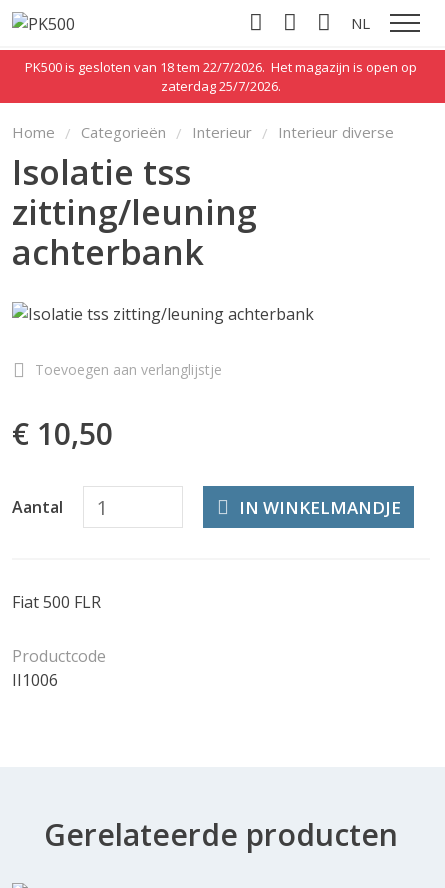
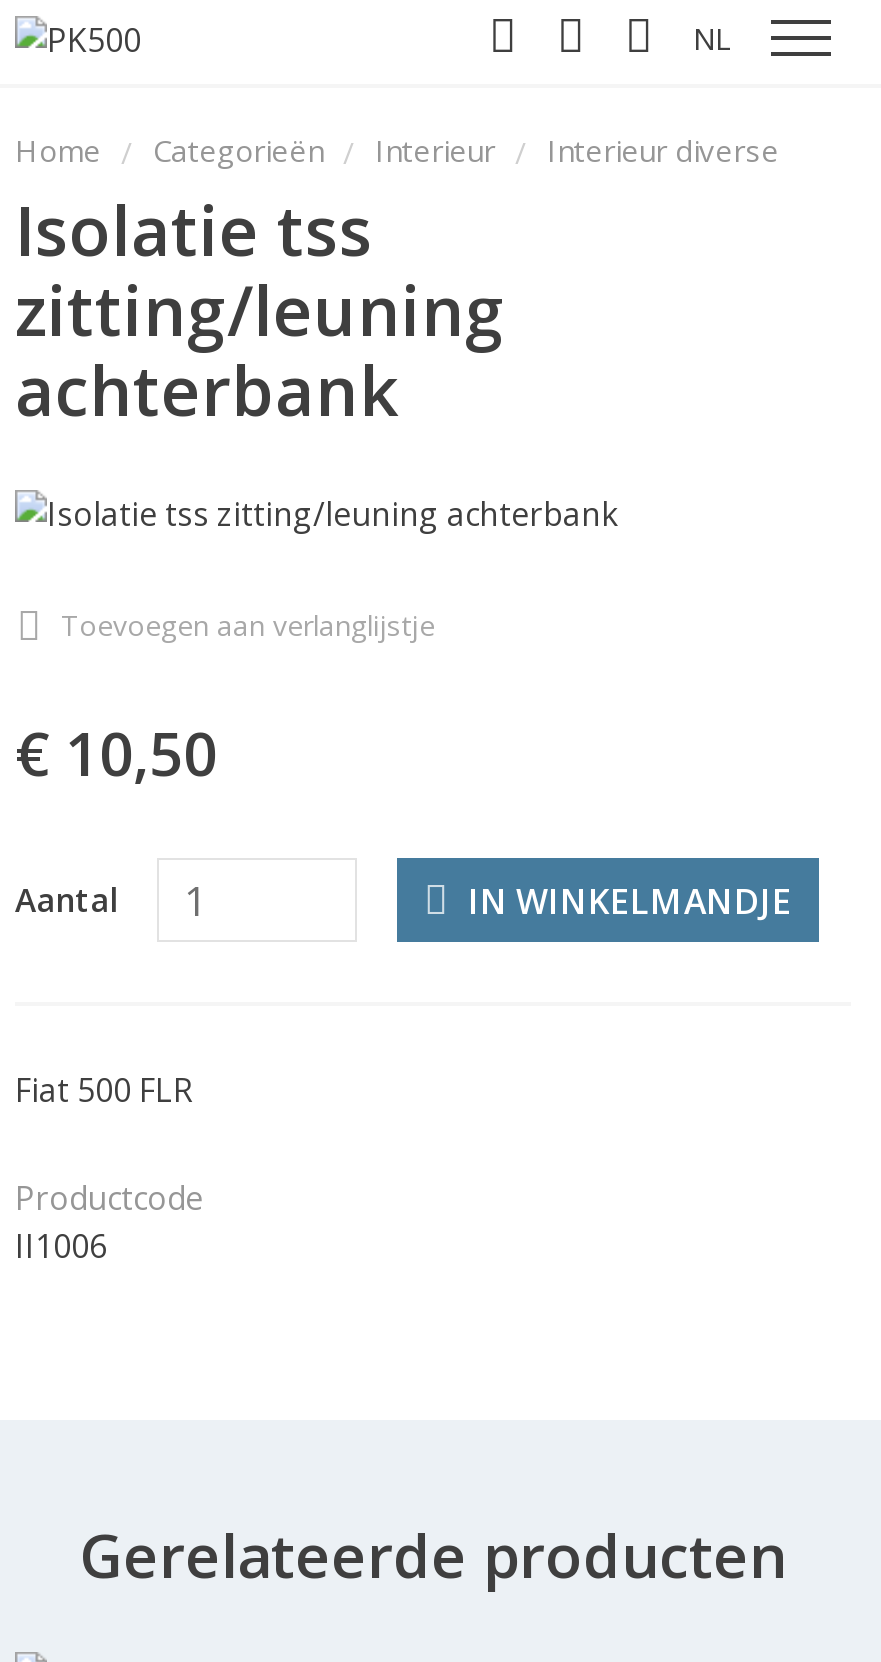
- PK500 is gesloten van 18 tem 22/7/2026. Het magazijn is open op
- zaterdag 25/7/2026.
